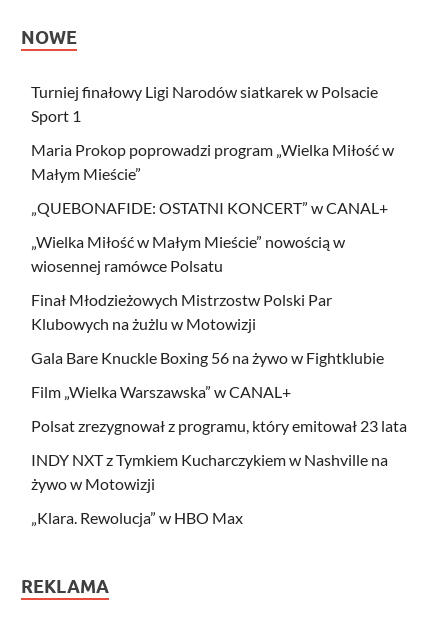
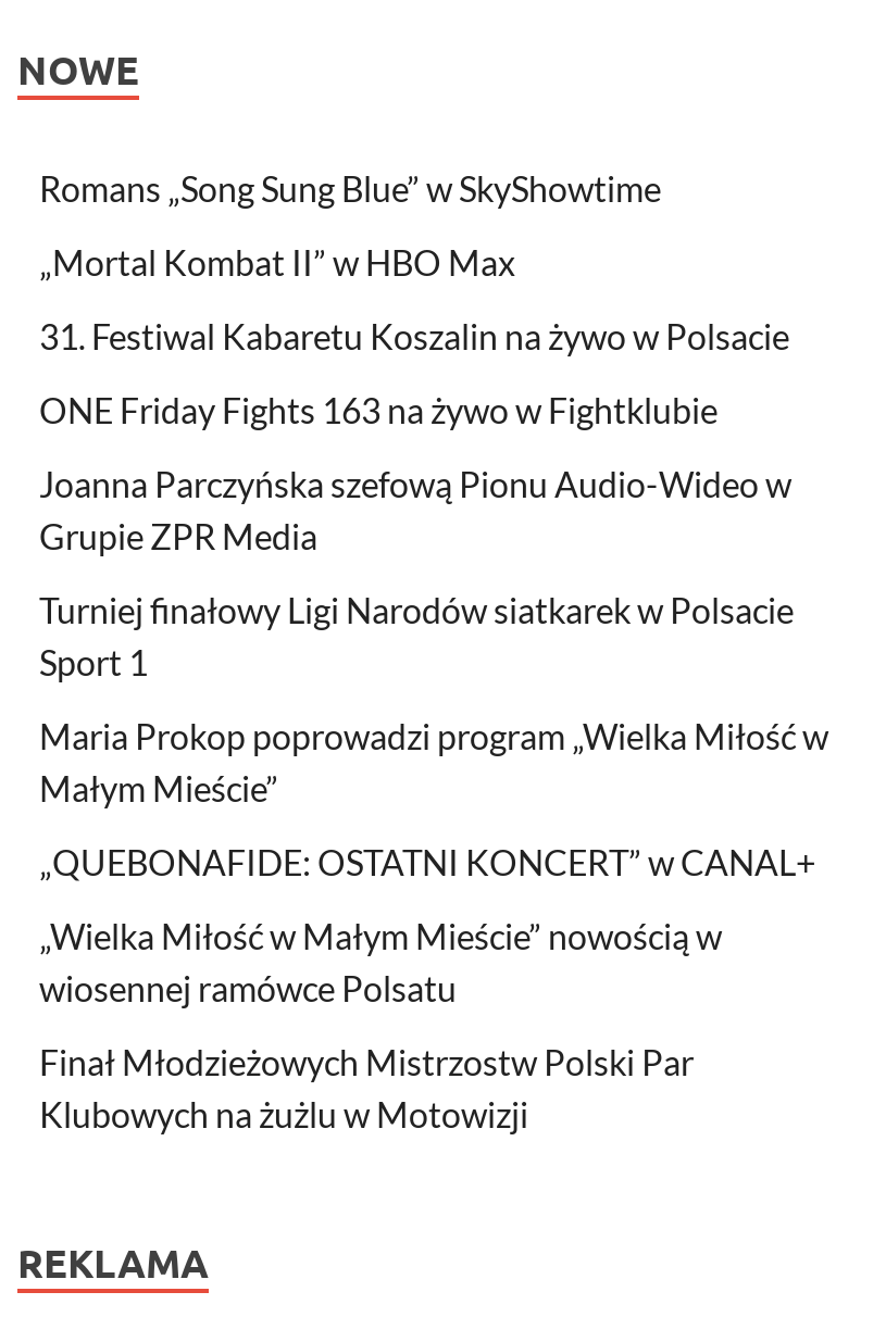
+ Romans „Song Sung Blue” w SkyShowtime
+ „Mortal Kombat II” w HBO Max
+ 31. Festiwal Kabaretu Koszalin na żywo w Polsacie
+ ONE Friday Fights 163 na żywo w Fightklubie
+ Joanna Parczyńska szefową Pionu Audio-Wideo w
+ Grupie ZPR Media

moved down: Turniej finałowy Ligi Narodów siatkarek w Polsacie | Sport 1 | Maria Prokop poprowadzi program „Wielka Miłość w | ... | Finał Młodzieżowych Mistrzostw Polski Par | Klubowych na żużlu w Motowizji

- Gala Bare Knuckle Boxing 56 na żywo w Fightklubie
- Film „Wielka Warszawska” w CANAL+
- Polsat zrezygnował z programu, który emitował 23 lata
- INDY NXT z Tymkiem Kucharczykiem w Nashville na
- żywo w Motowizji
- „Klara. Rewolucja” w HBO Max
